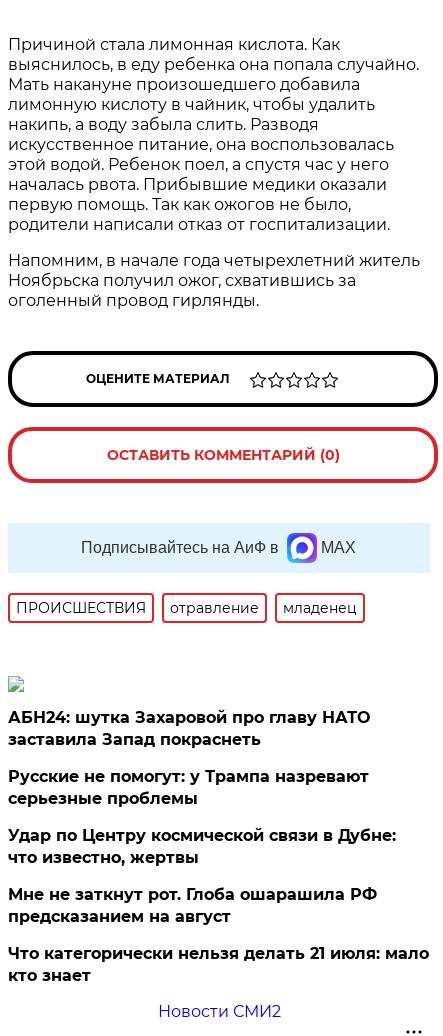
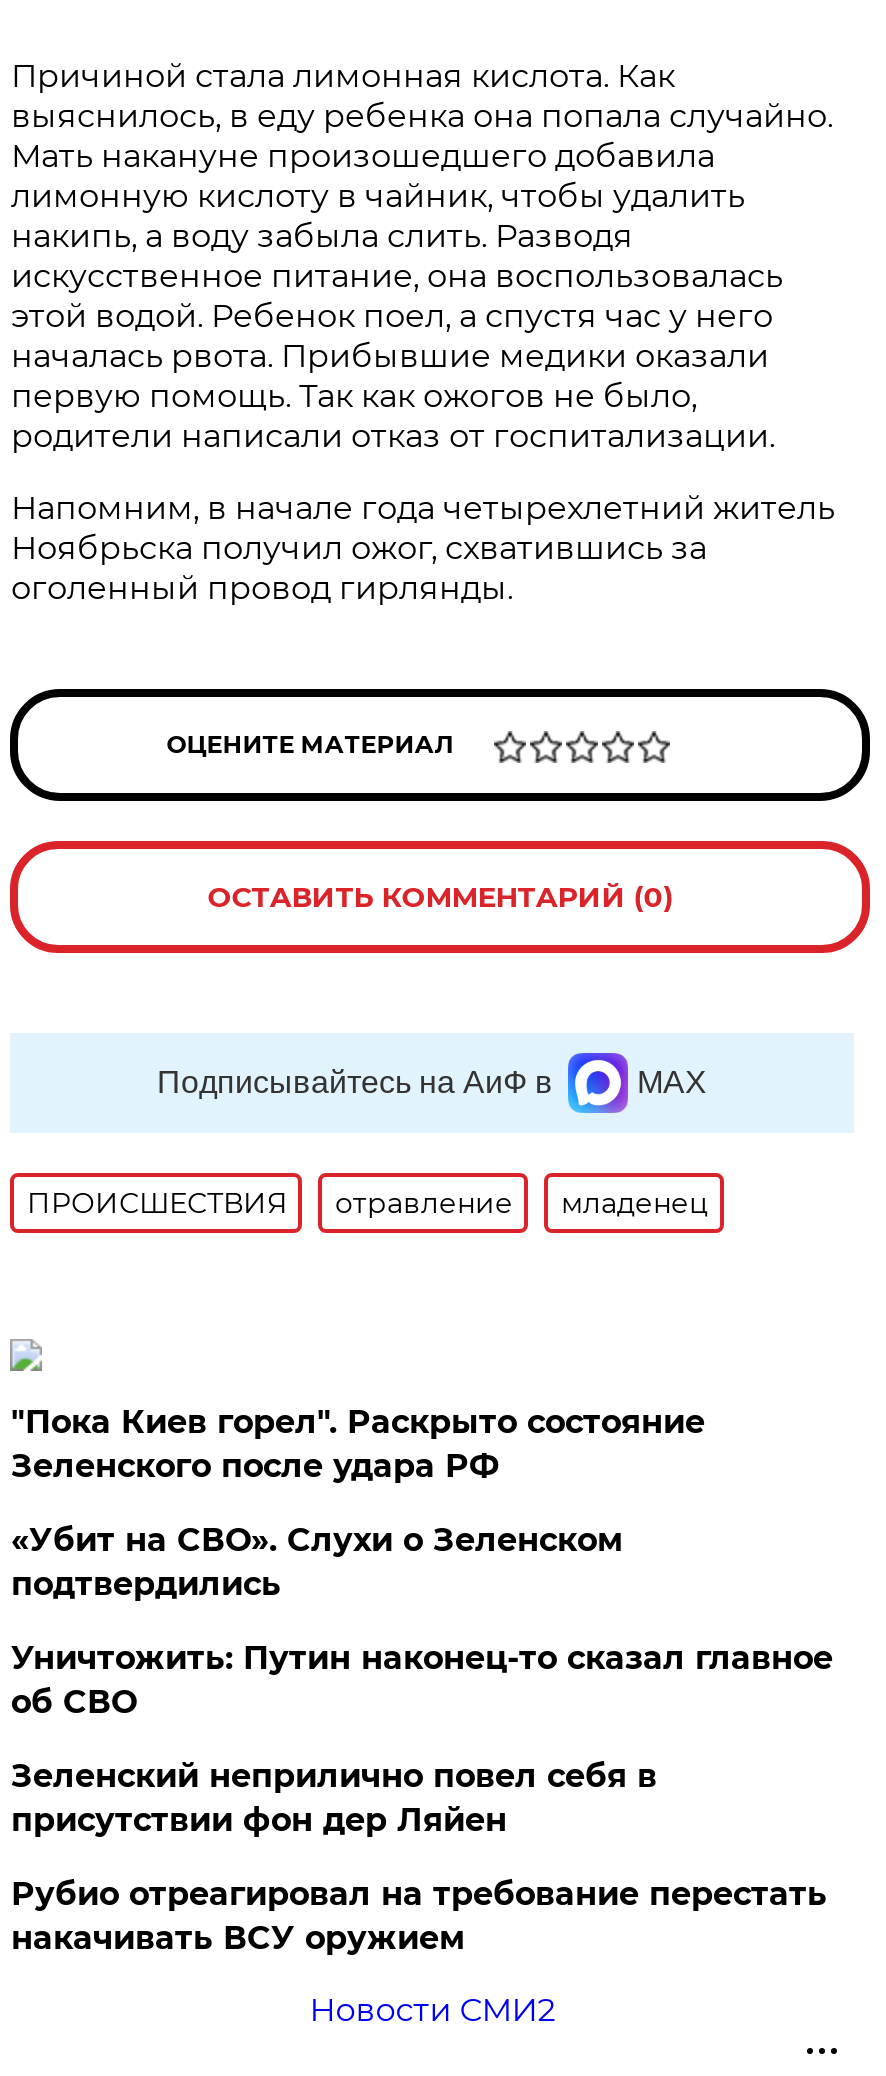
- АБН24: шутка Захаровой про главу НАТО
- заставила Запад покраснеть
+ "Пока Киев горел". Раскрыто состояние
+ Зеленского после удара РФ

- Русские не помогут: у Трампа назревают
- серьезные проблемы
+ «Убит на СВО». Слухи о Зеленском
+ подтвердились

- Удар по Центру космической связи в Дубне:
- что известно, жертвы
+ Уничтожить: Путин наконец-то сказал главное
+ об СВО

- Мне не заткнут рот. Глоба ошарашила РФ
- предсказанием на август
+ Зеленский неприлично повел cебя в
+ присутствии фон дер Ляйен

- Что категорически нельзя делать 21 июля: мало
- кто знает
+ Рубио отреагировал на требование перестать
+ накачивать ВСУ оружием
